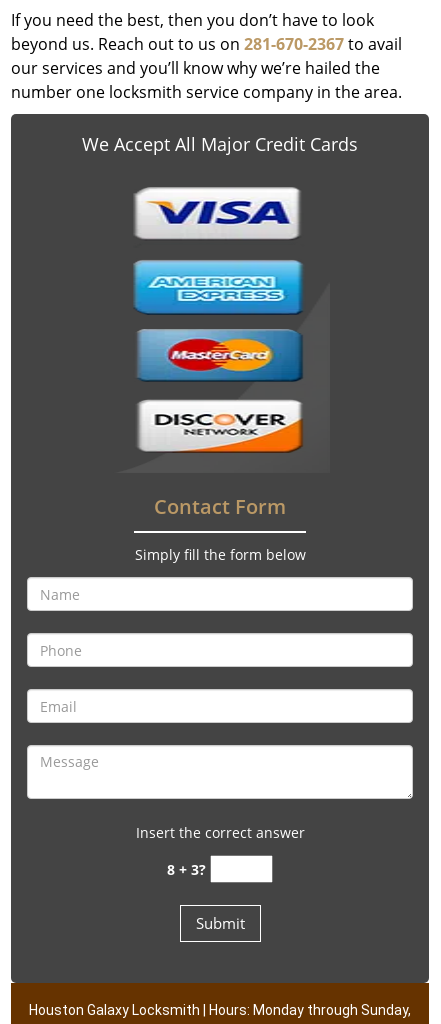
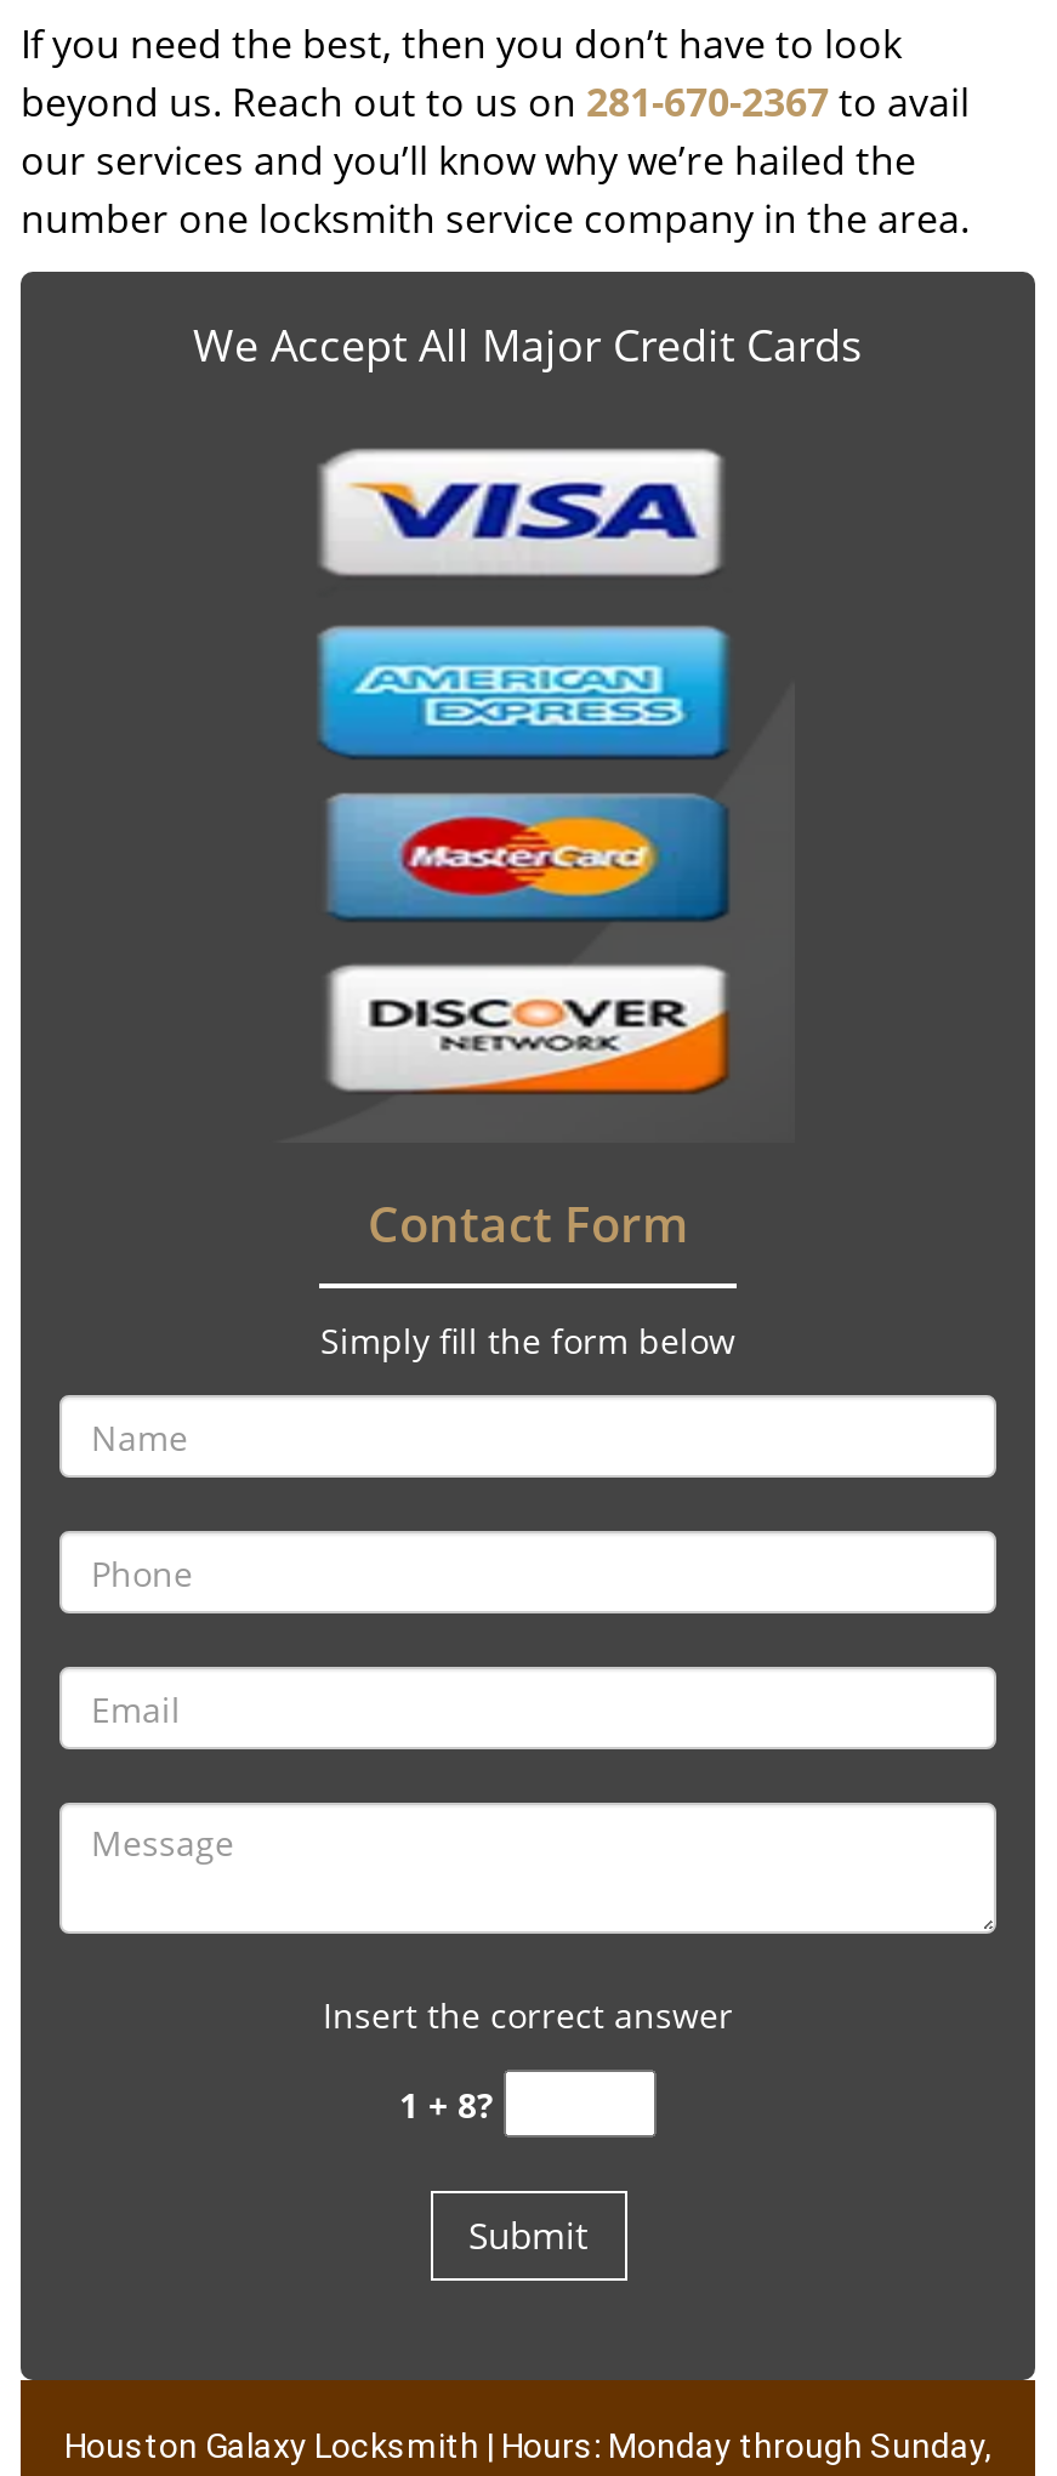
- 8 + 3?
+ 1 + 8?
